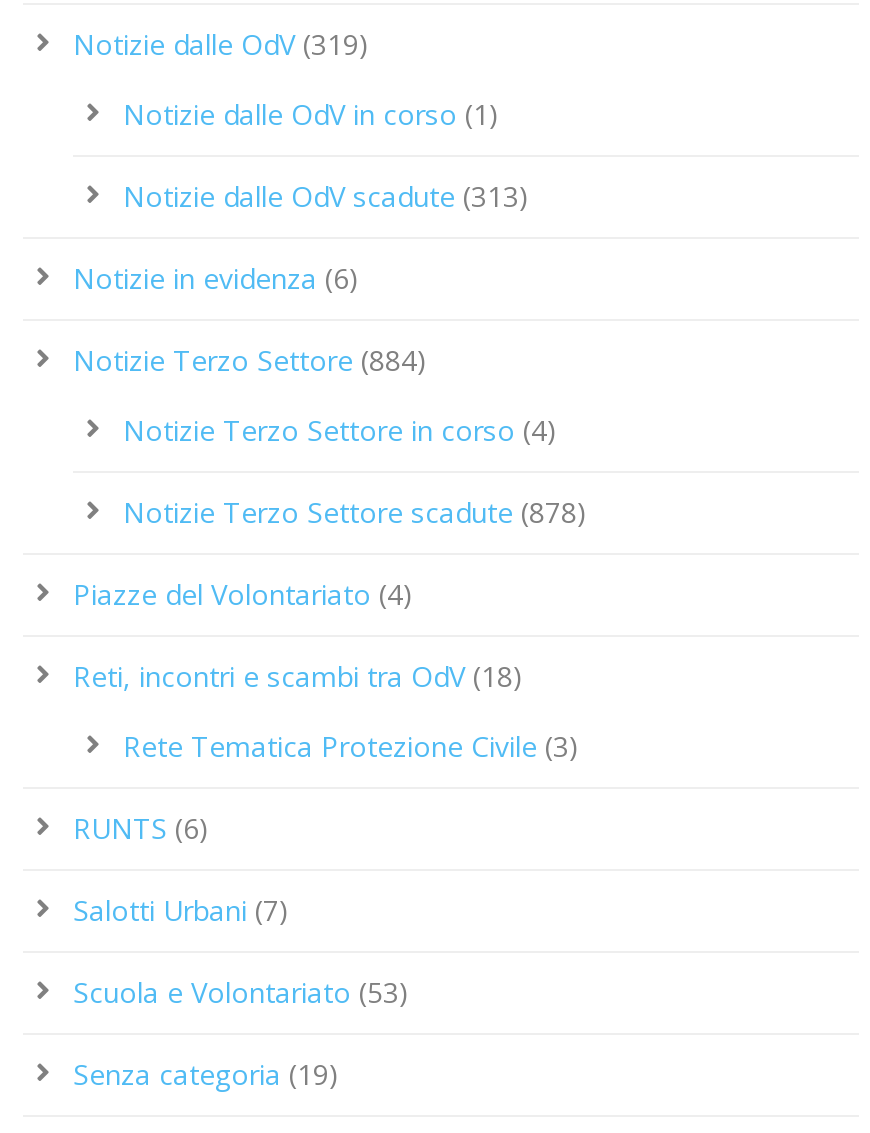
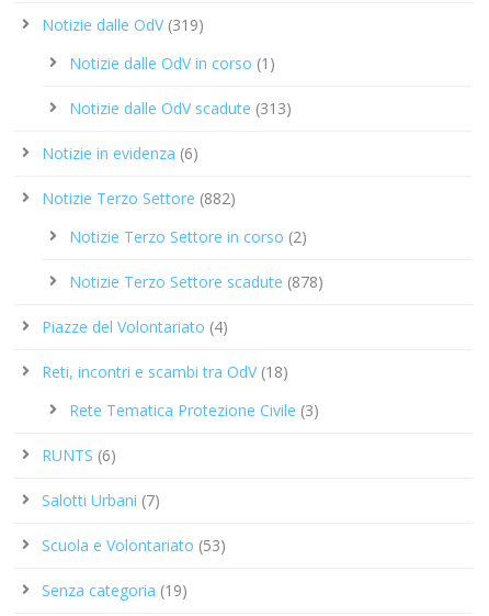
- Notizie Terzo Settore (884)
+ Notizie Terzo Settore (882)

- Notizie Terzo Settore in corso (4)
+ Notizie Terzo Settore in corso (2)
